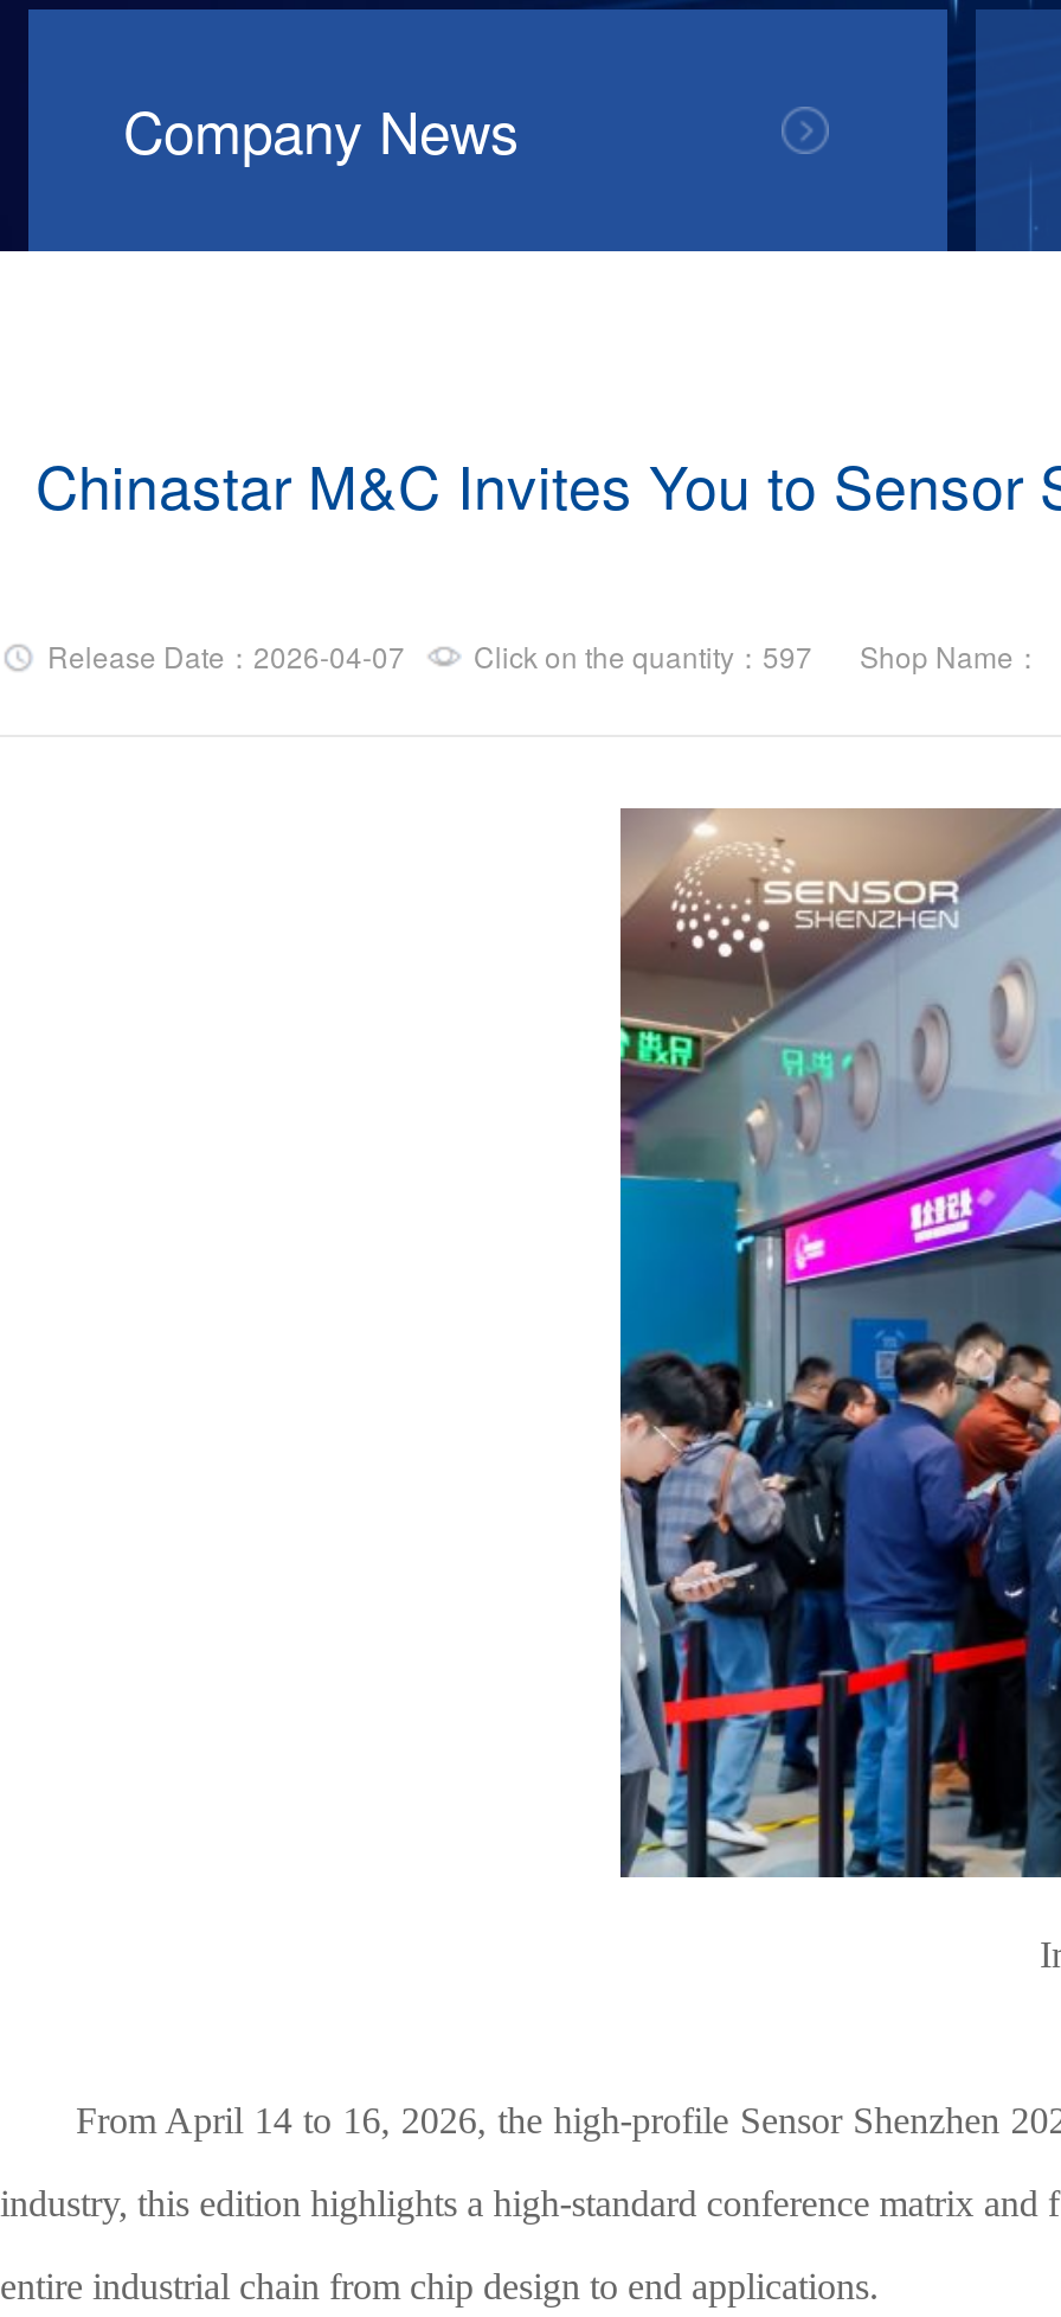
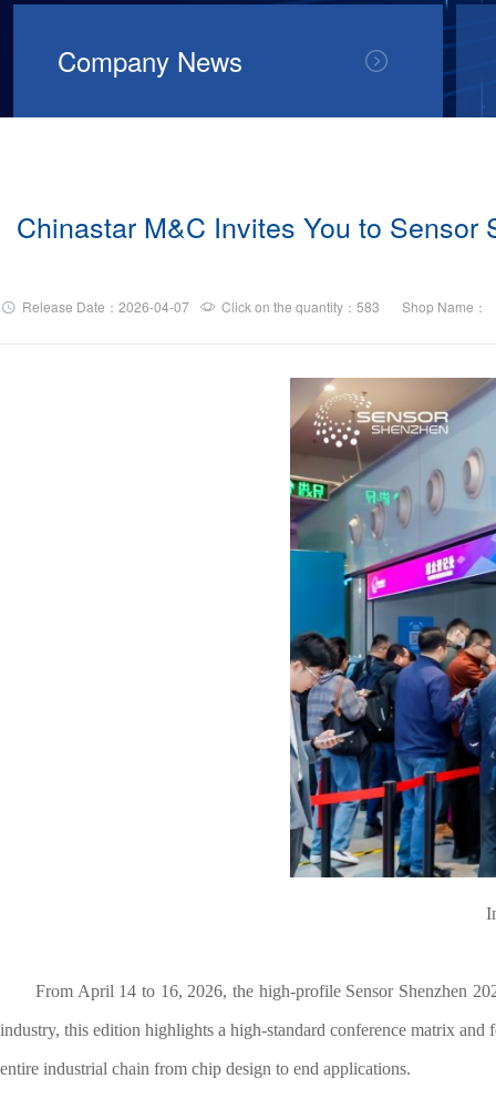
- Click on the quantity：597
+ Click on the quantity：583
